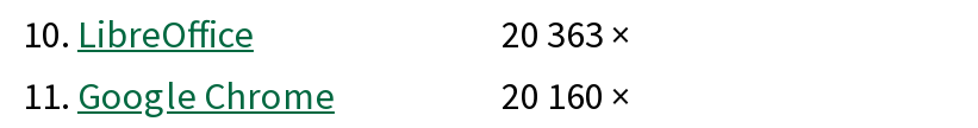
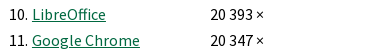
- 20 363 ×
+ 20 393 ×

- 20 160 ×
+ 20 347 ×
